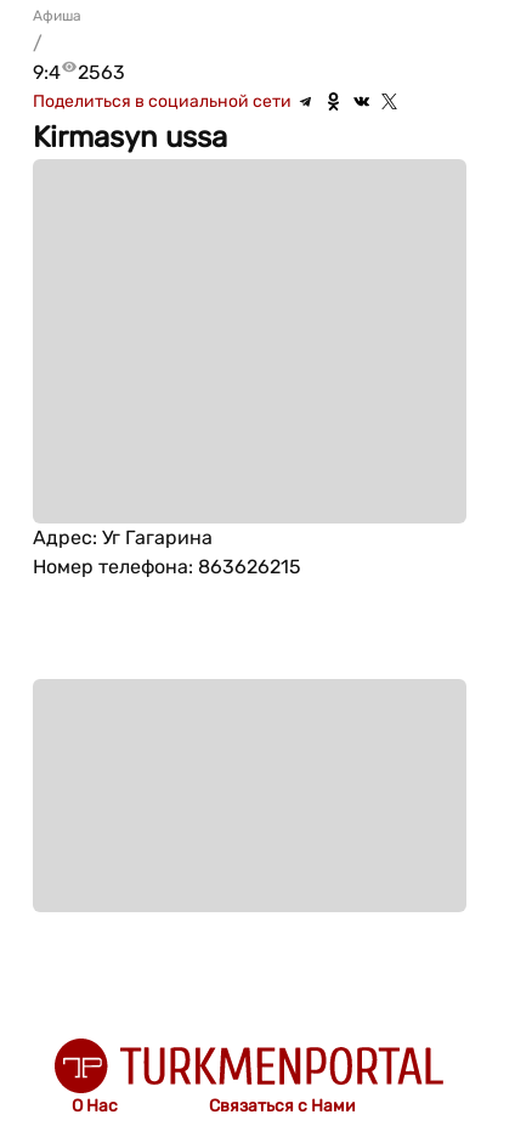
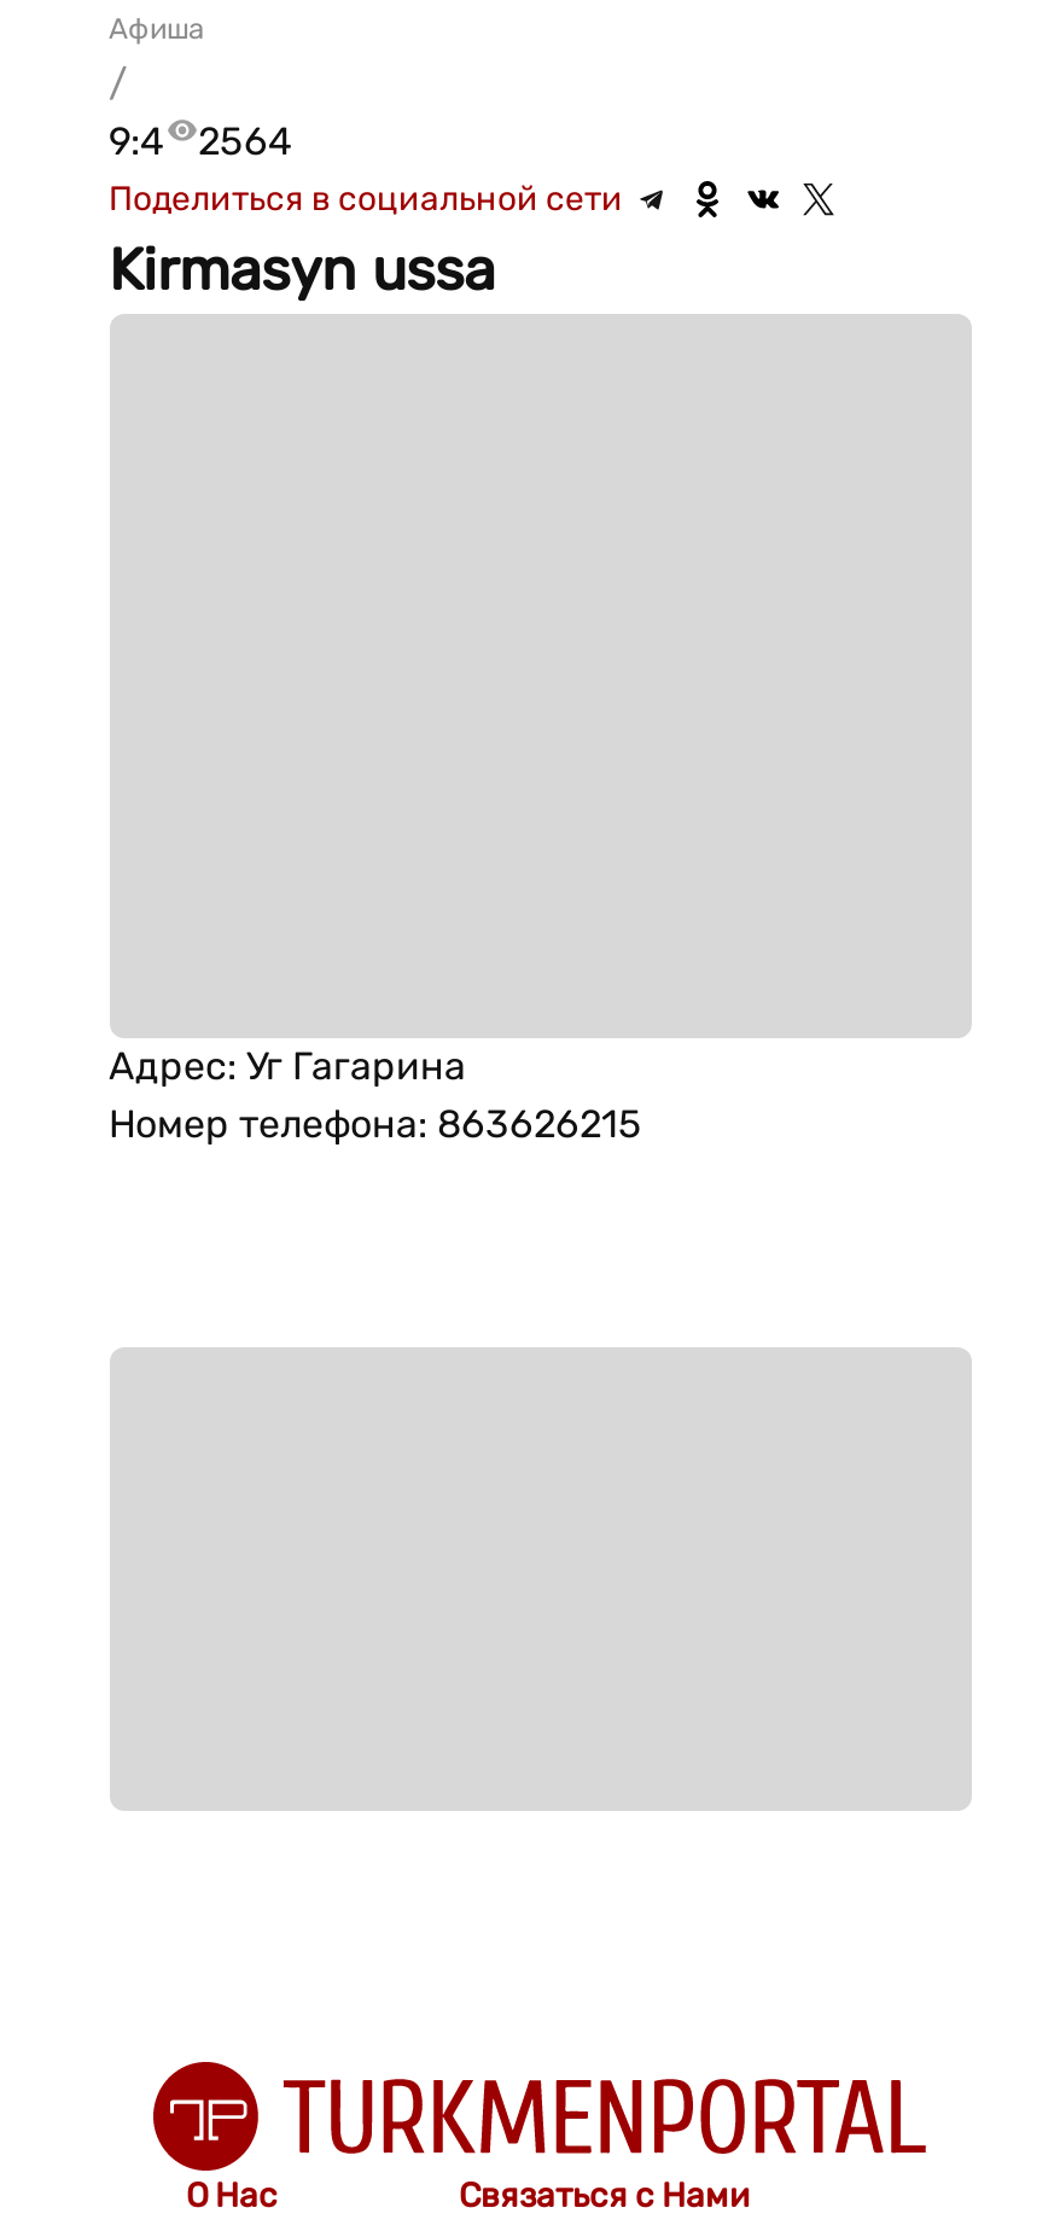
- 9:4 2563
+ 9:4 2564
